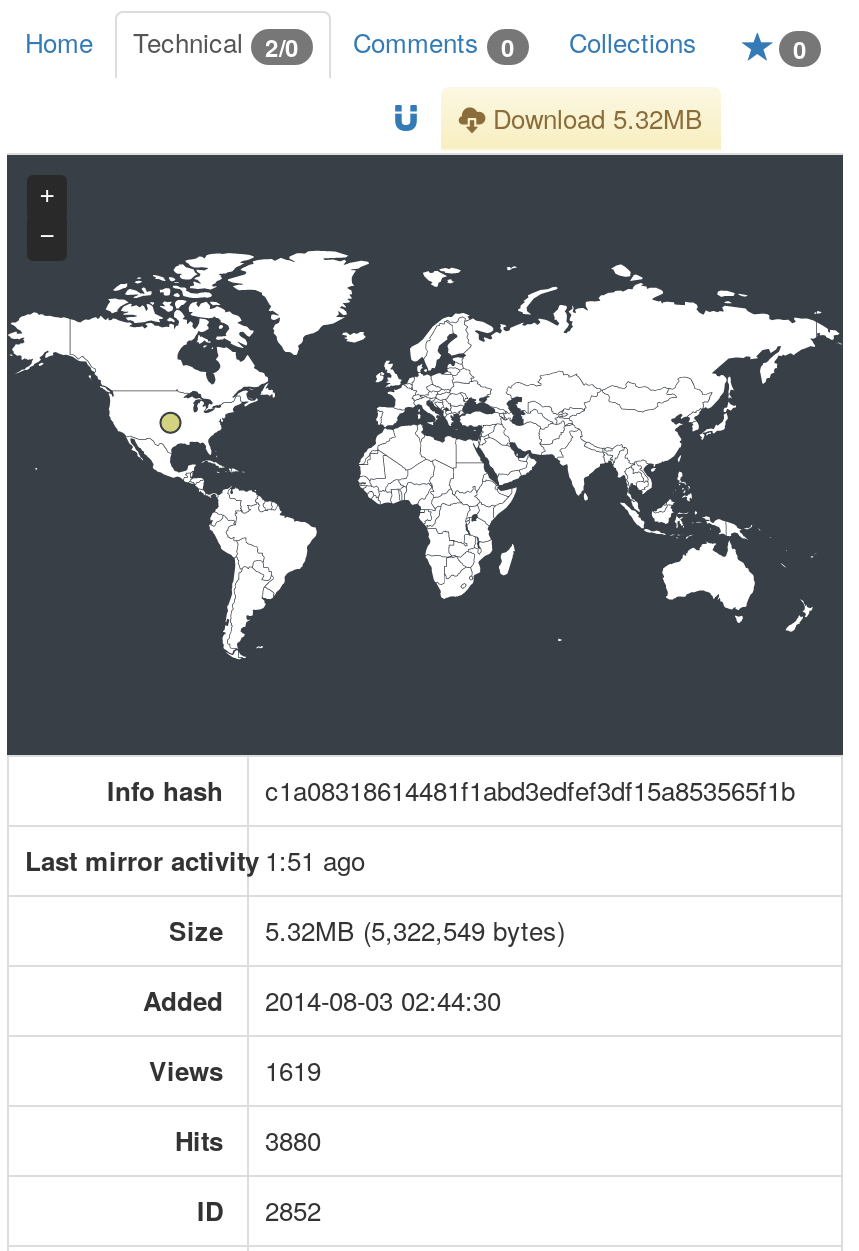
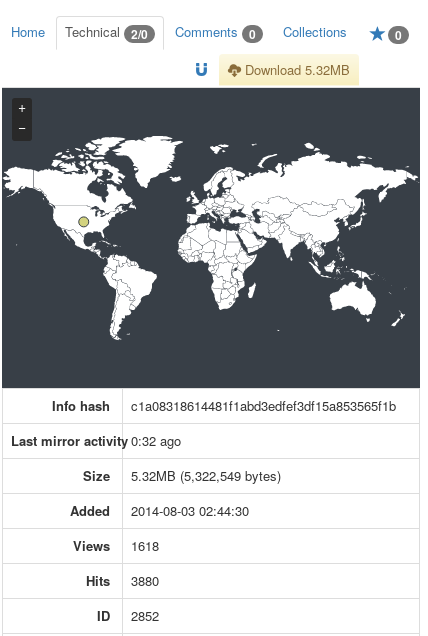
- Last mirror activity 1:51 ago
+ Last mirror activity 0:32 ago

- Views 1619
+ Views 1618
